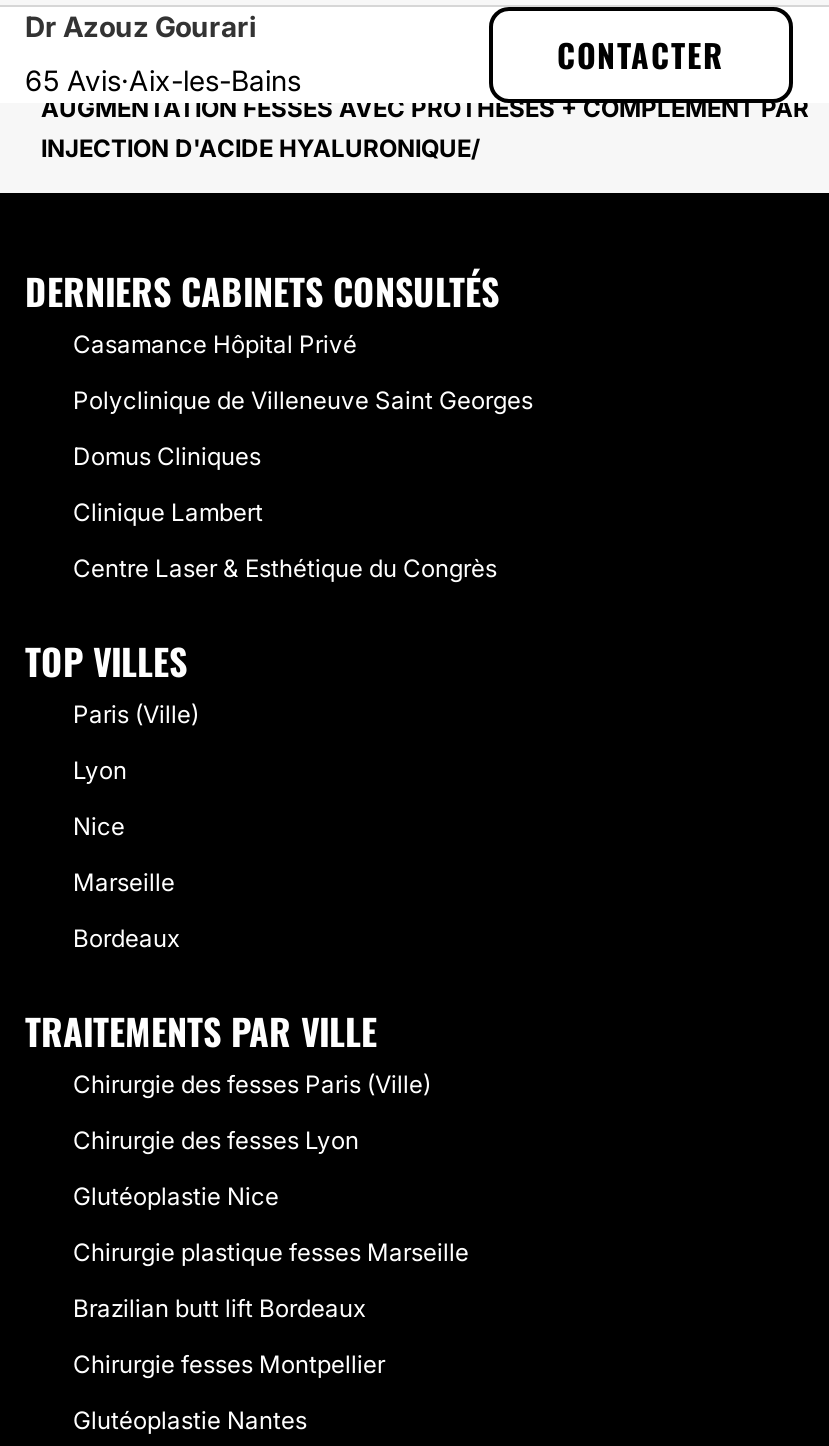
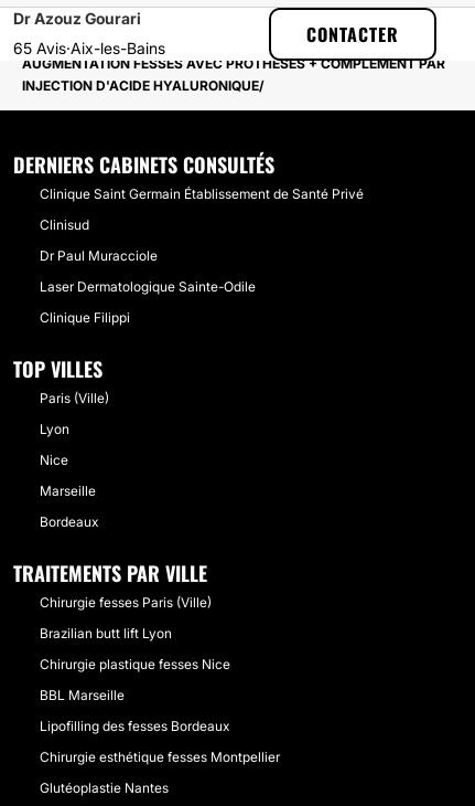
- Casamance Hôpital Privé
+ Clinique Saint Germain Établissement de Santé Privé

- Polyclinique de Villeneuve Saint Georges
+ Clinisud

- Domus Cliniques
+ Dr Paul Muracciole

- Clinique Lambert
+ Laser Dermatologique Sainte-Odile

- Centre Laser & Esthétique du Congrès
+ Clinique Filippi

- Chirurgie des fesses Paris (Ville)
+ Chirurgie fesses Paris (Ville)

- Chirurgie des fesses Lyon
+ Brazilian butt lift Lyon

- Glutéoplastie Nice
+ Chirurgie plastique fesses Nice

- Chirurgie plastique fesses Marseille
+ BBL Marseille

- Brazilian butt lift Bordeaux
+ Lipofilling des fesses Bordeaux

- Chirurgie fesses Montpellier
+ Chirurgie esthétique fesses Montpellier
